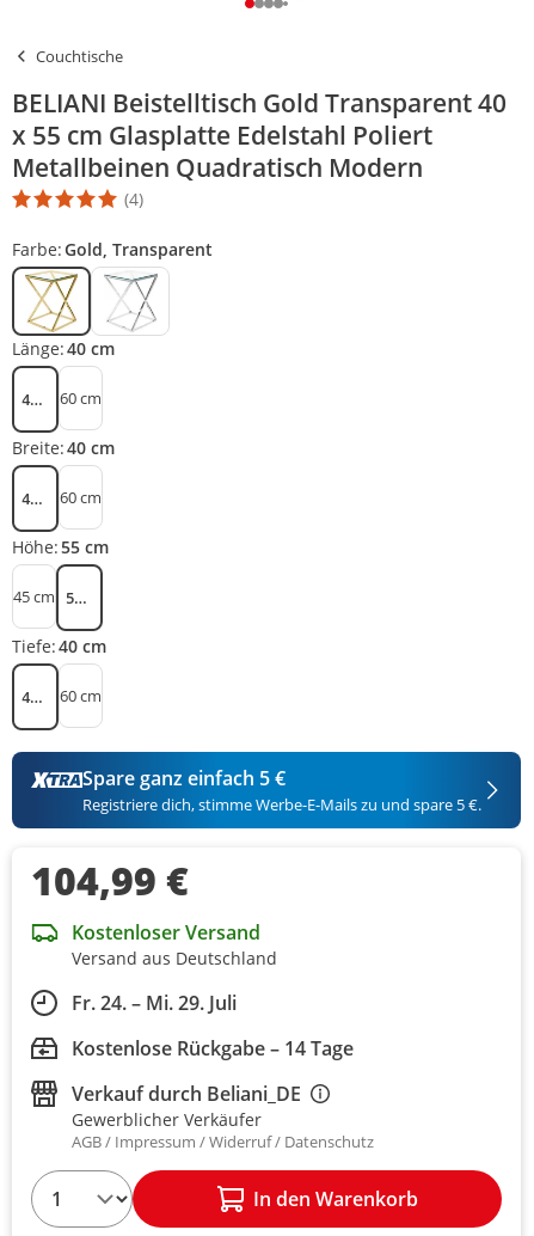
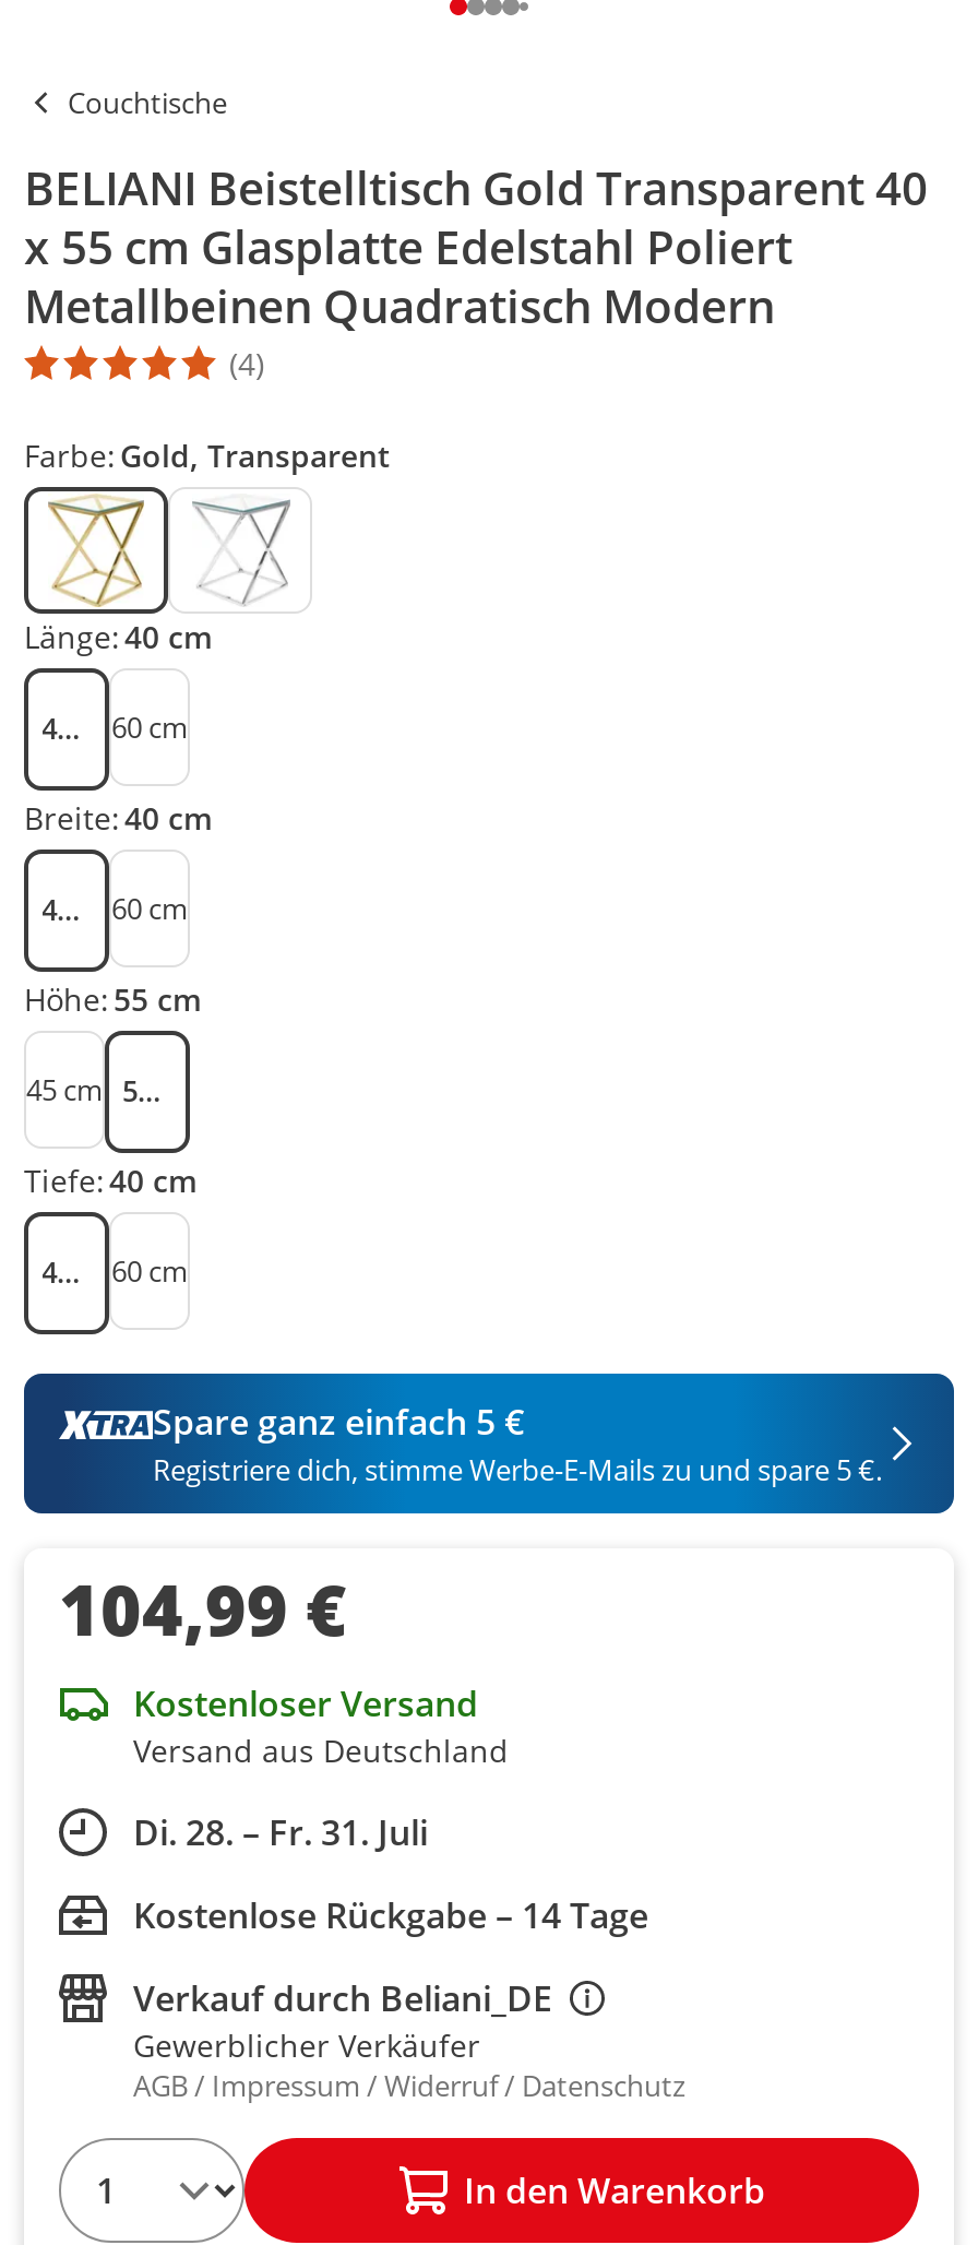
- Fr. 24. – Mi. 29. Juli
+ Di. 28. – Fr. 31. Juli
